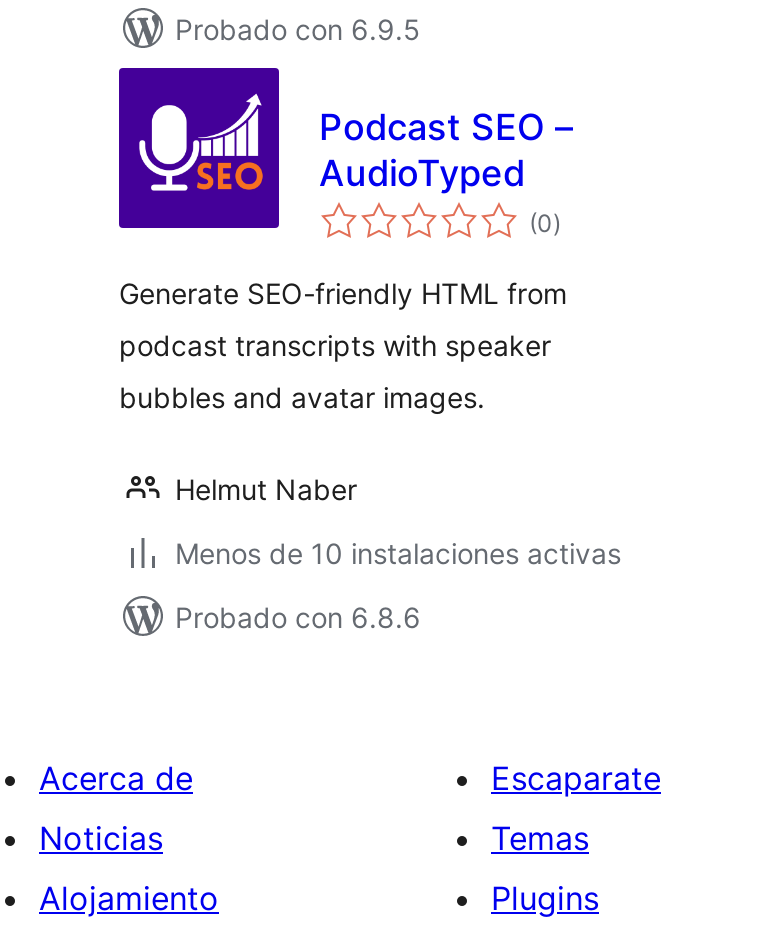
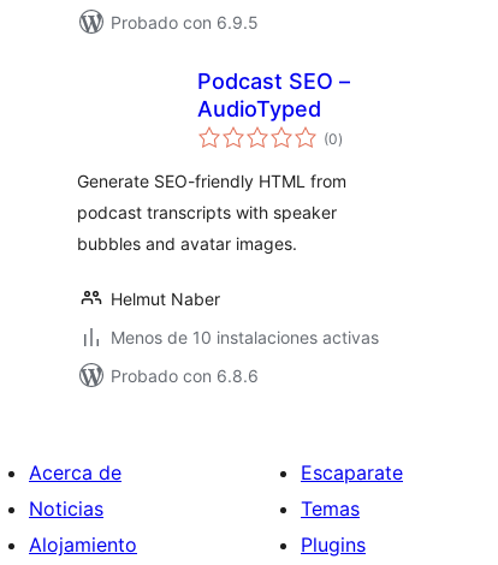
- [image]
